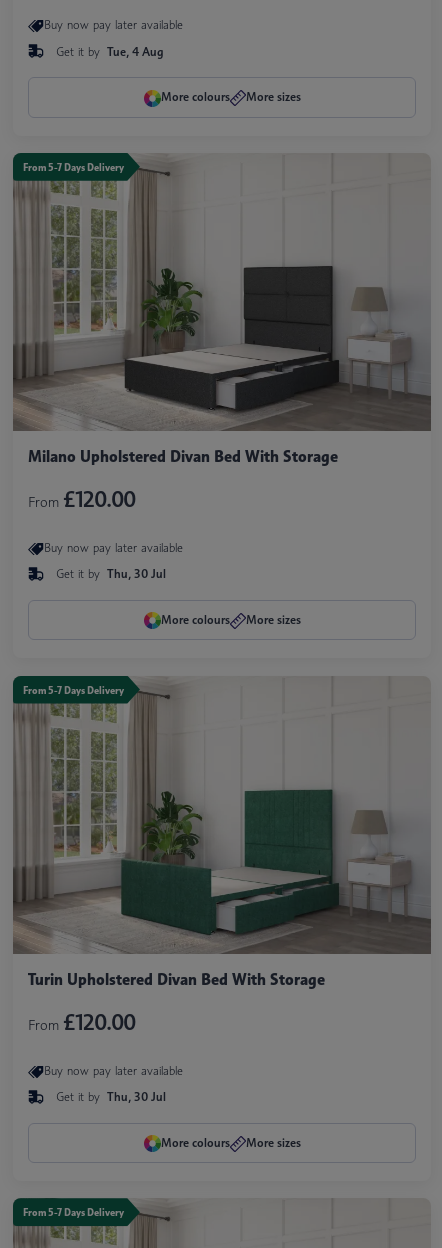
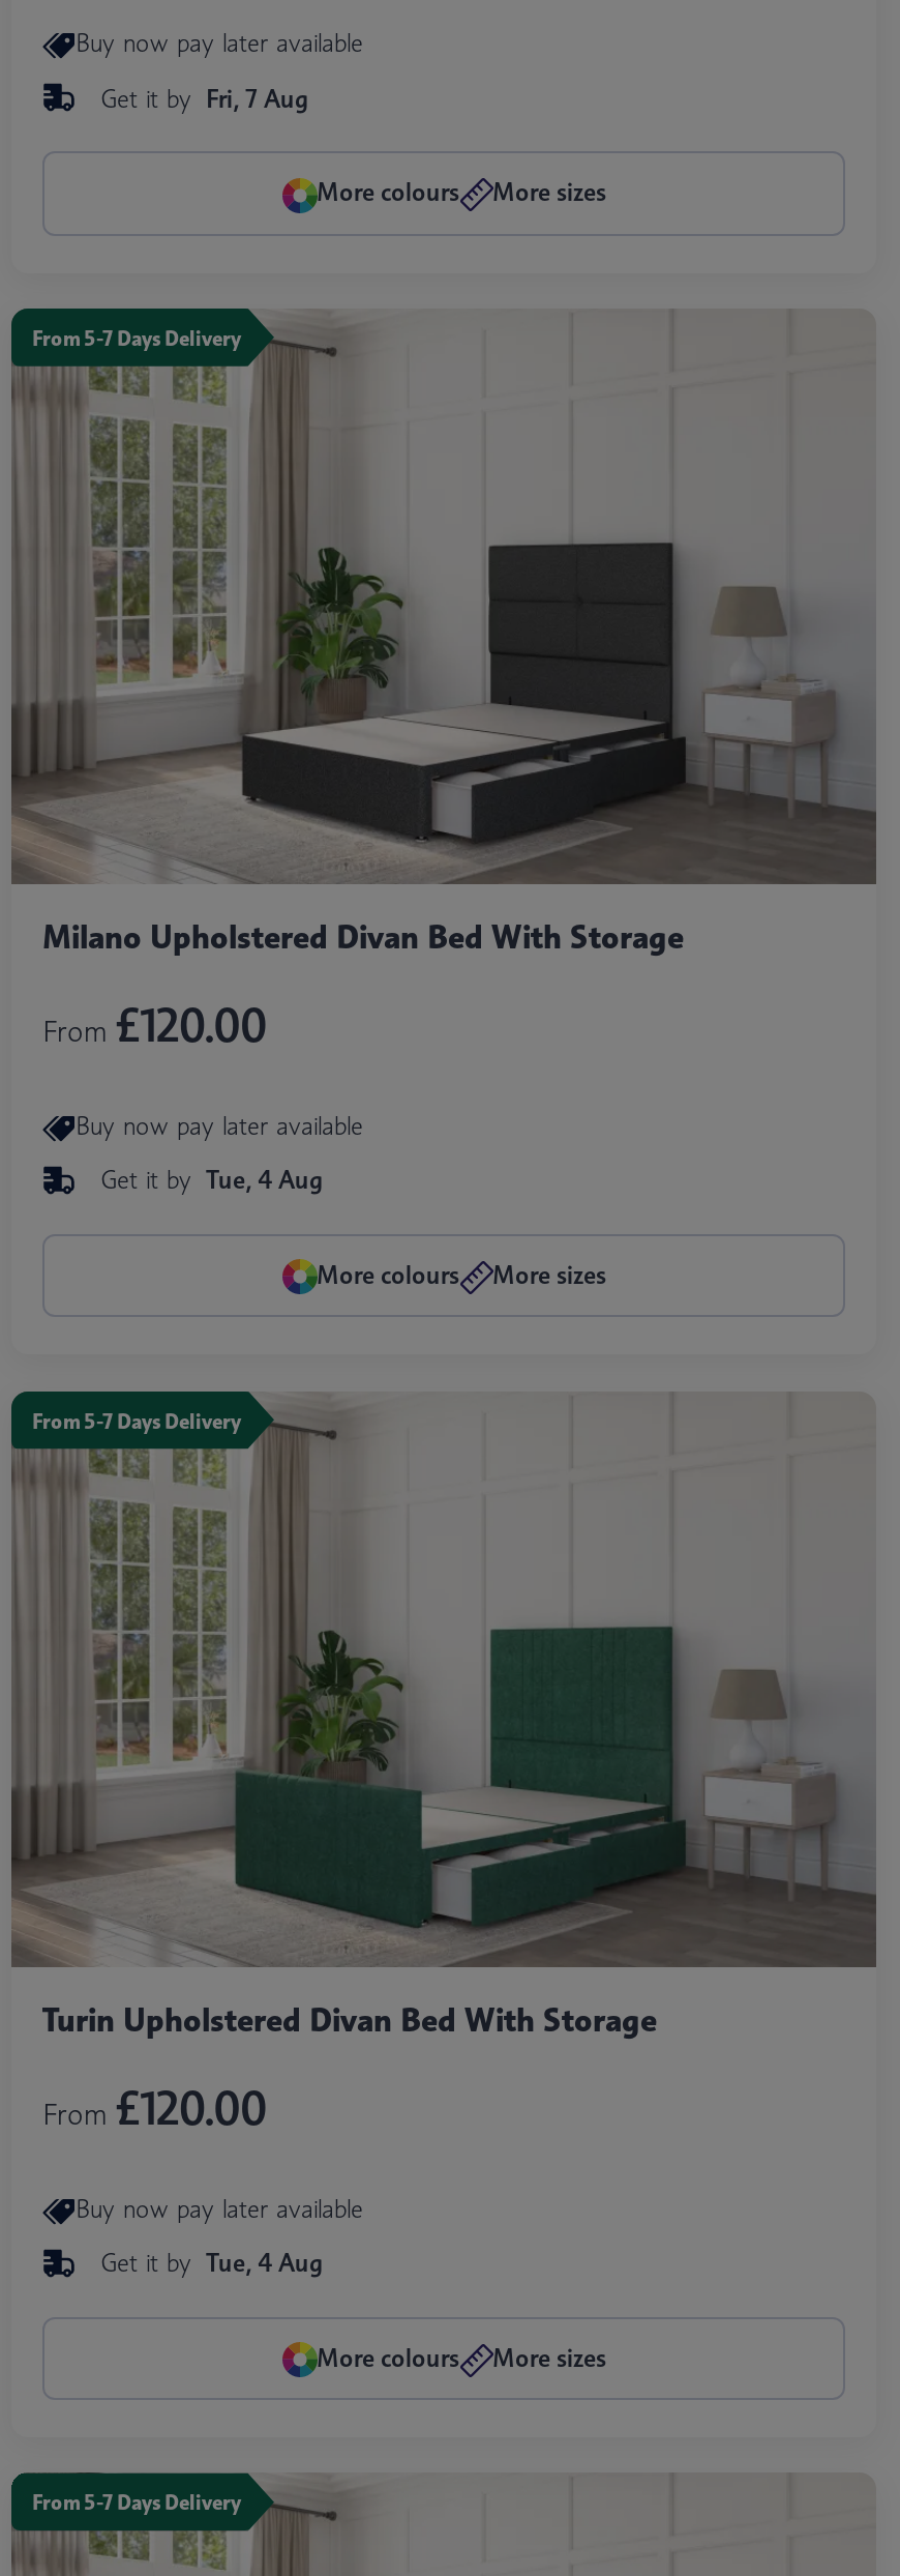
- Get it by Tue, 4 Aug
+ Get it by Fri, 7 Aug

- Get it by Thu, 30 Jul
+ Get it by Tue, 4 Aug

- Get it by Thu, 30 Jul
+ Get it by Tue, 4 Aug
